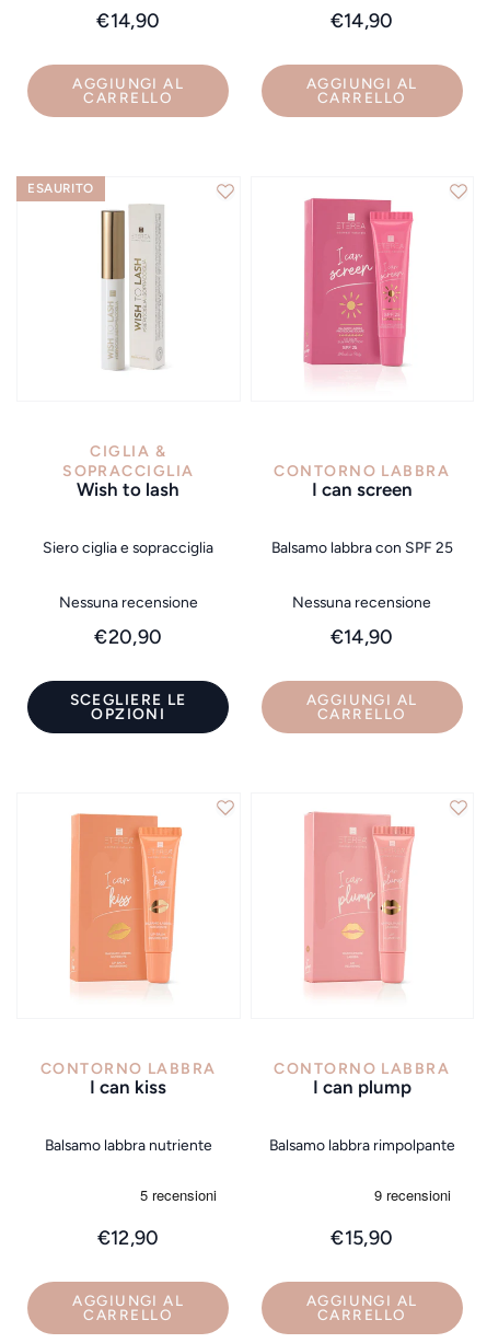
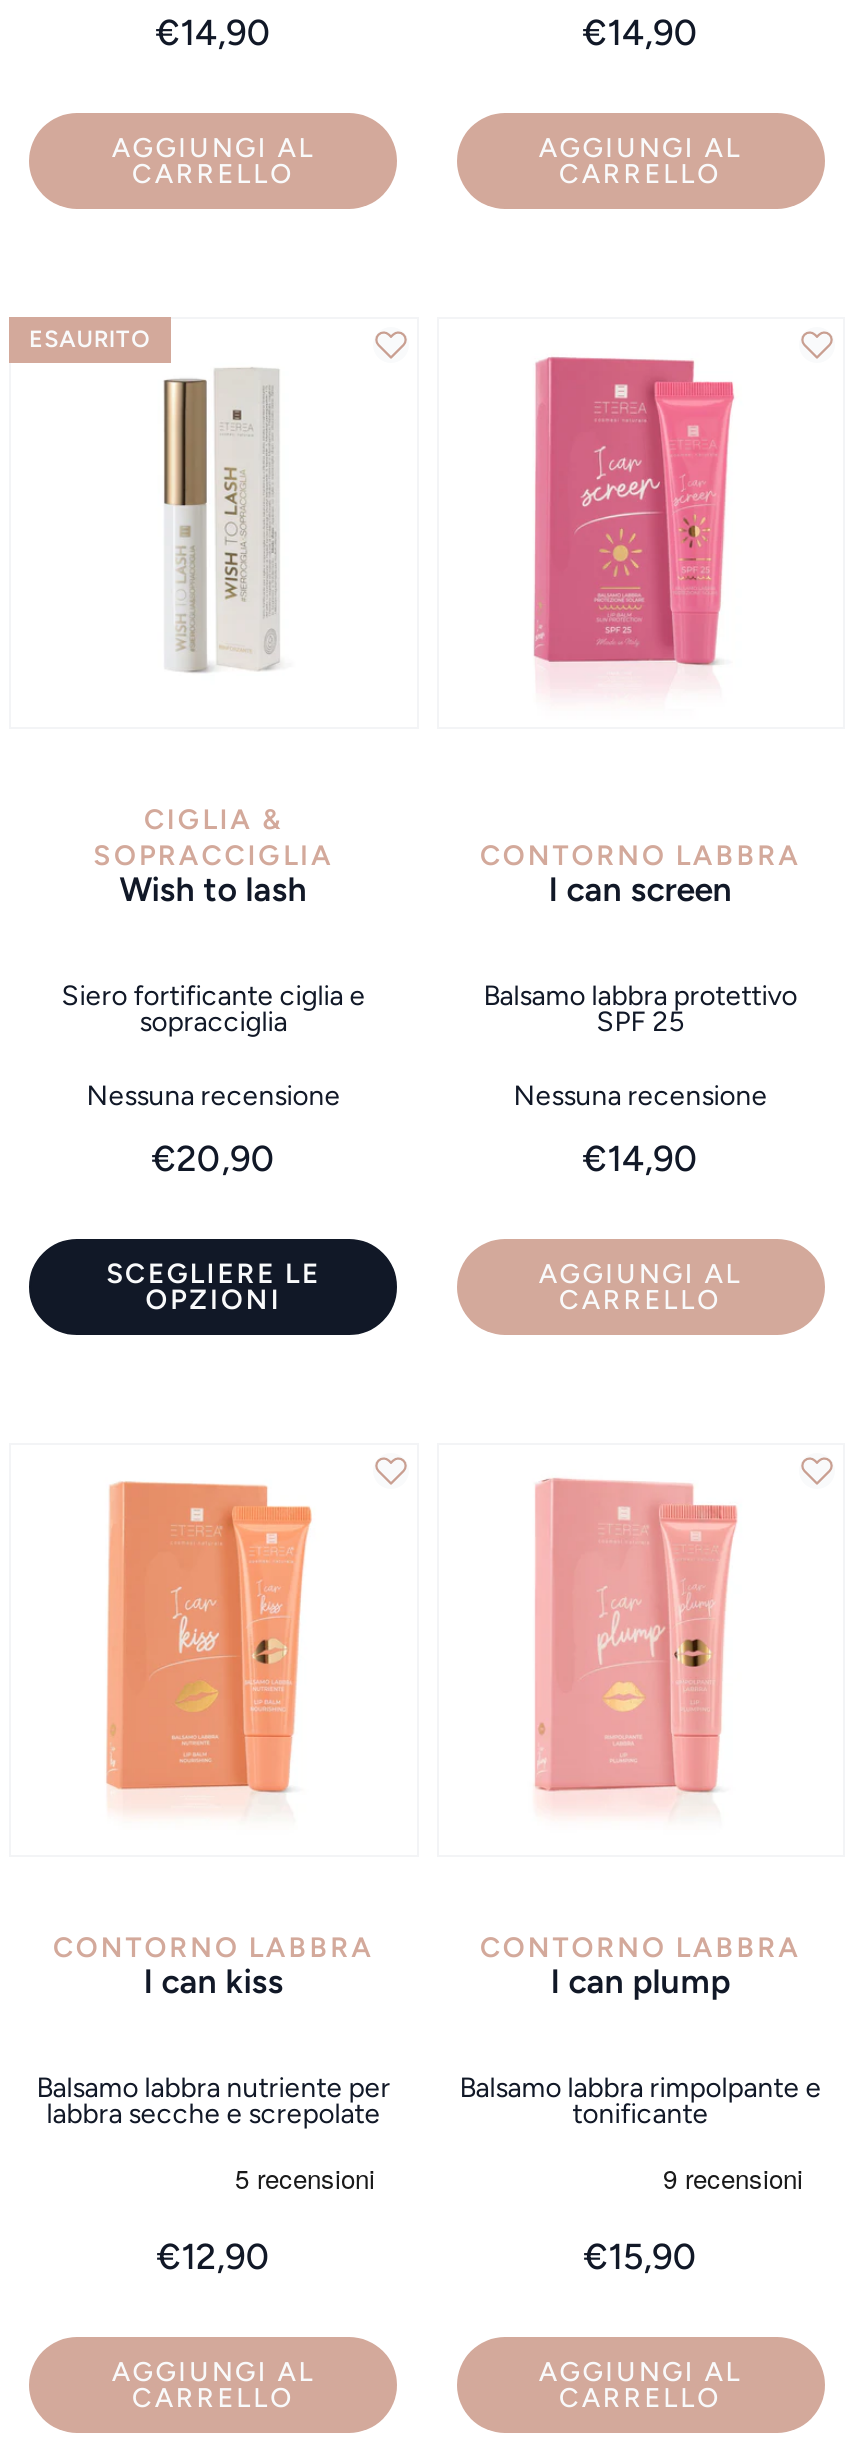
- Siero ciglia e sopracciglia
+ Siero fortificante ciglia e
+ sopracciglia

- Balsamo labbra con SPF 25
+ Balsamo labbra protettivo
+ SPF 25

- Balsamo labbra nutriente
+ Balsamo labbra nutriente per
+ labbra secche e screpolate

- Balsamo labbra rimpolpante
+ Balsamo labbra rimpolpante e
+ tonificante
